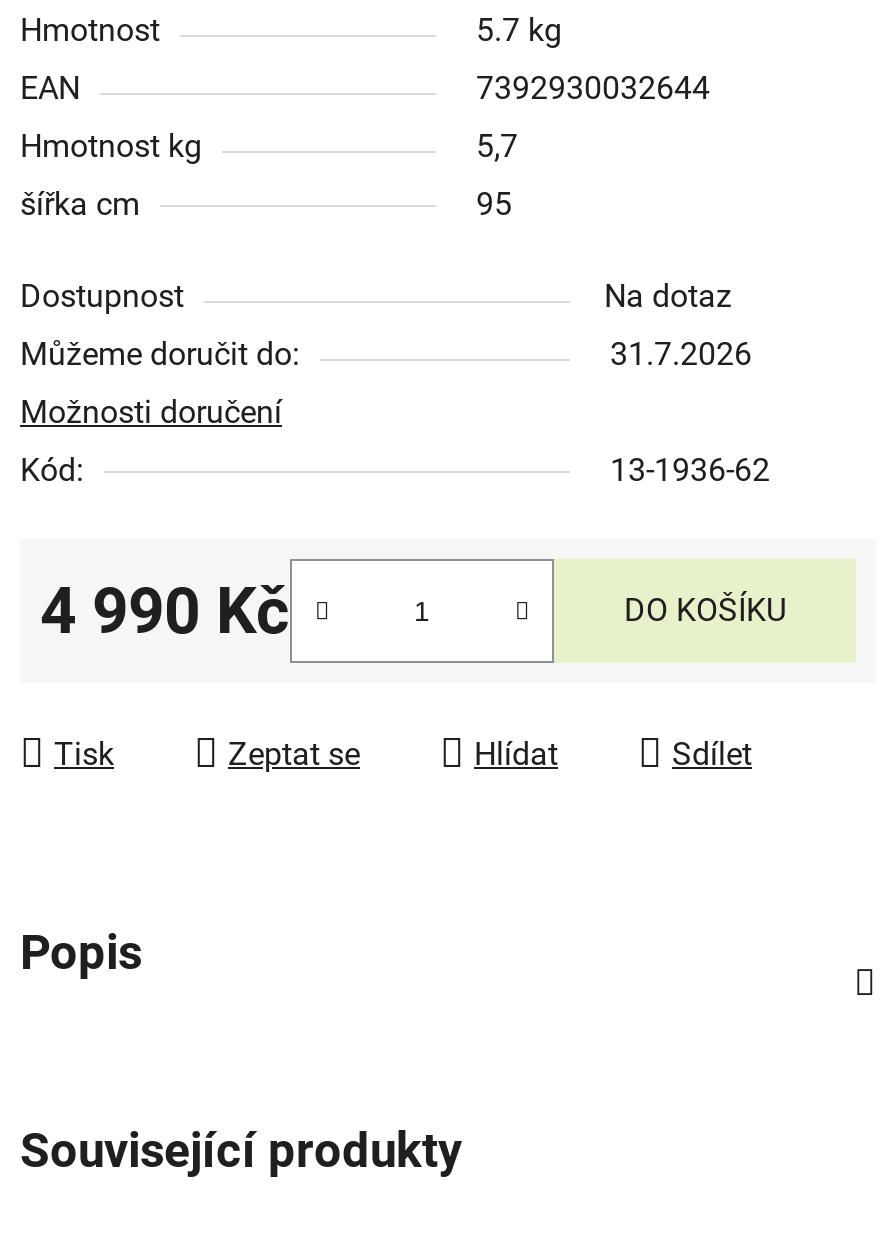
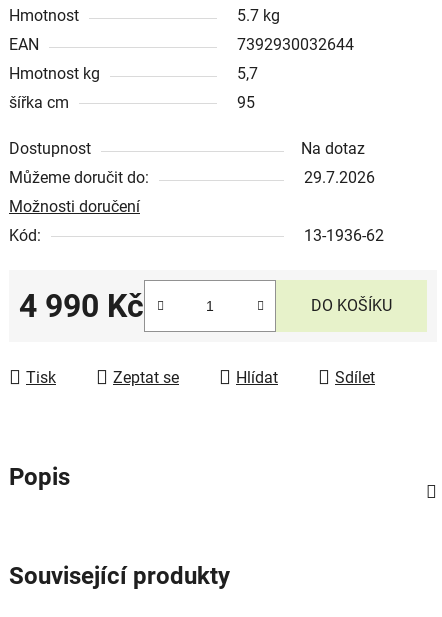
- 31.7.2026
+ 29.7.2026
